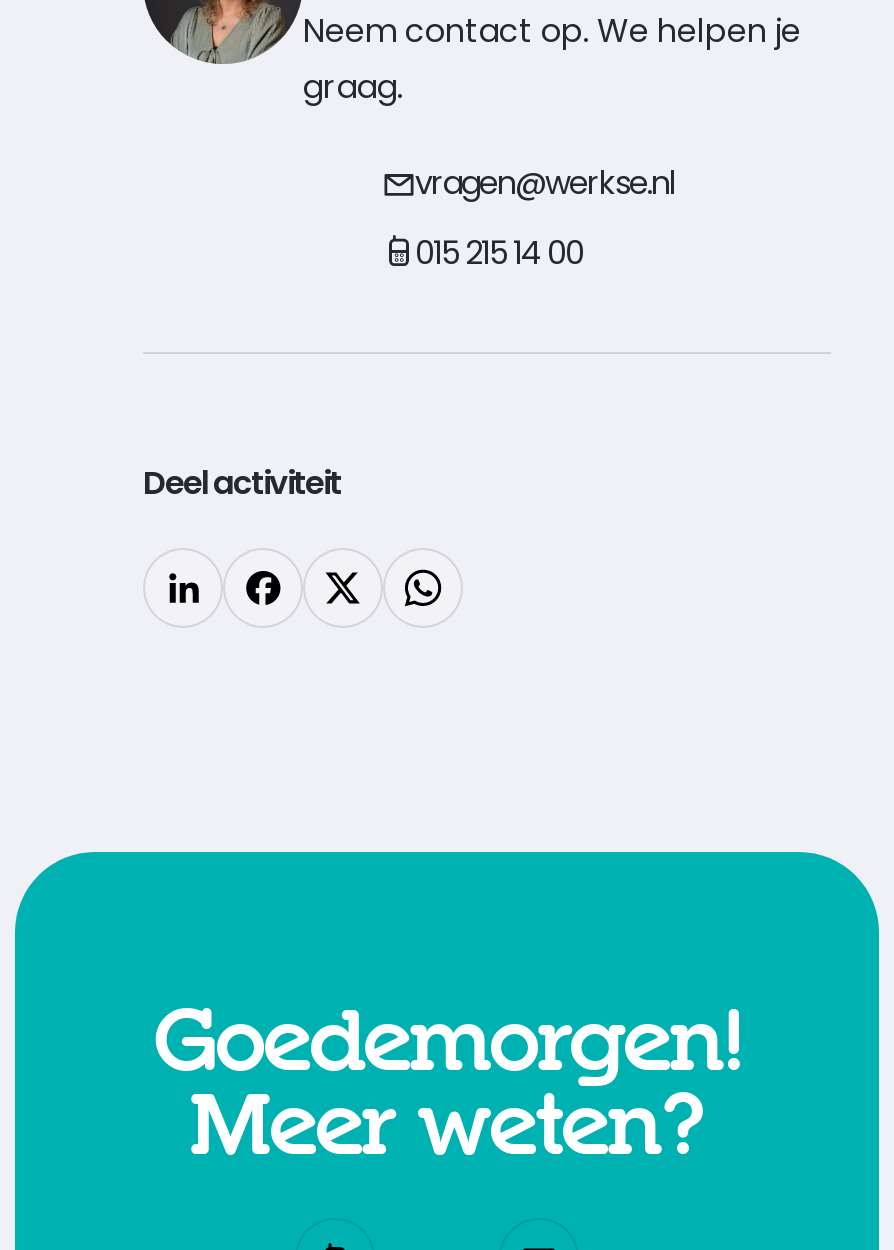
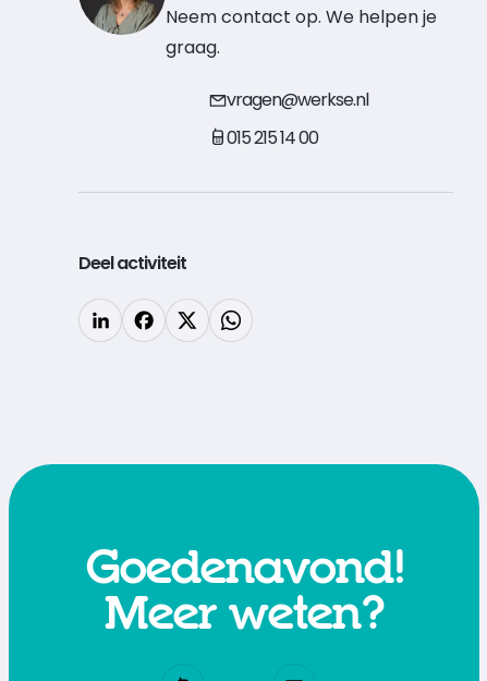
- Goedemorgen!
+ Goedenavond!
